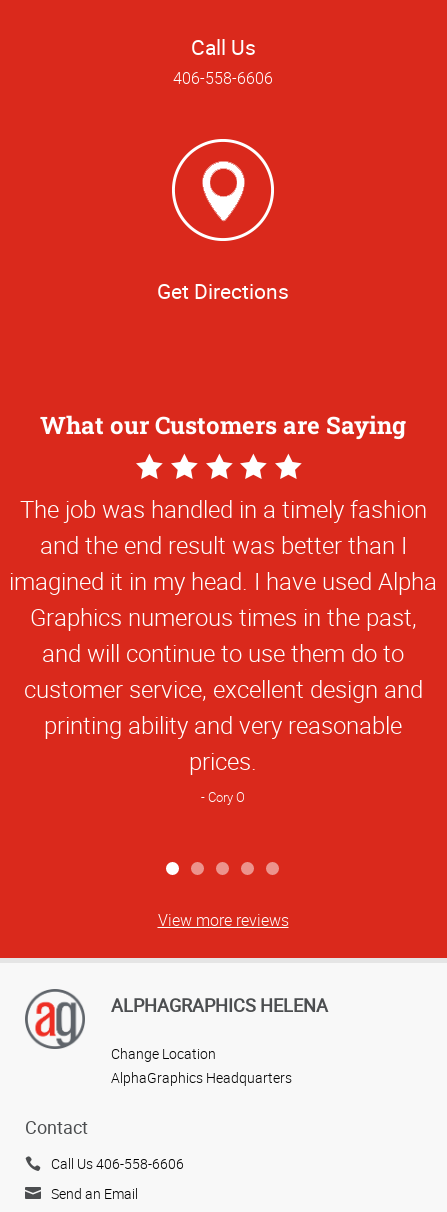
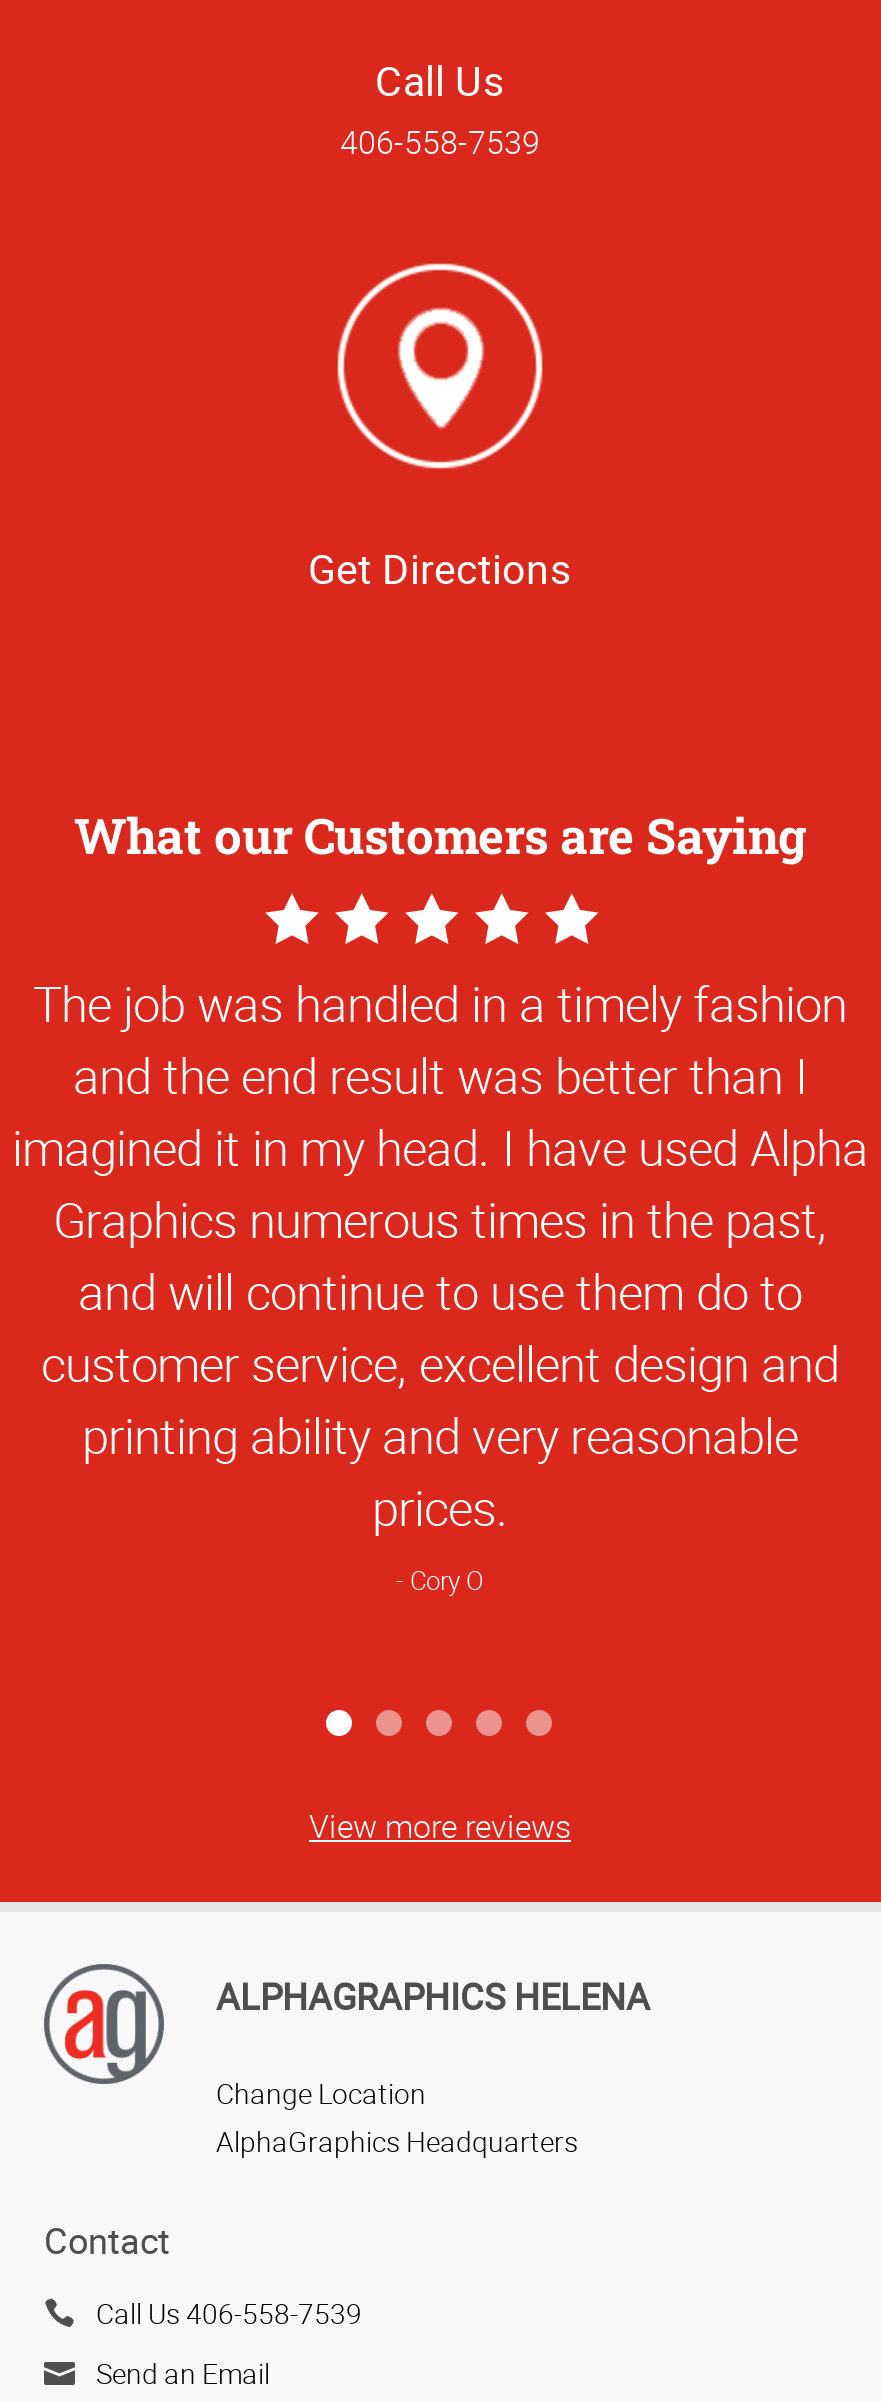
- 406-558-6606
+ 406-558-7539

- Call Us 406-558-6606
+ Call Us 406-558-7539
